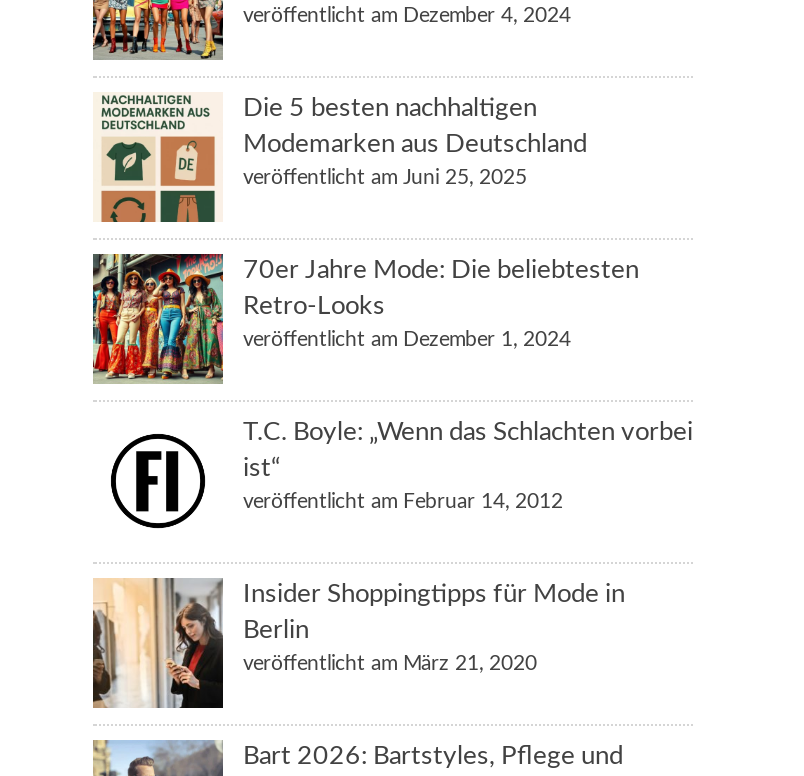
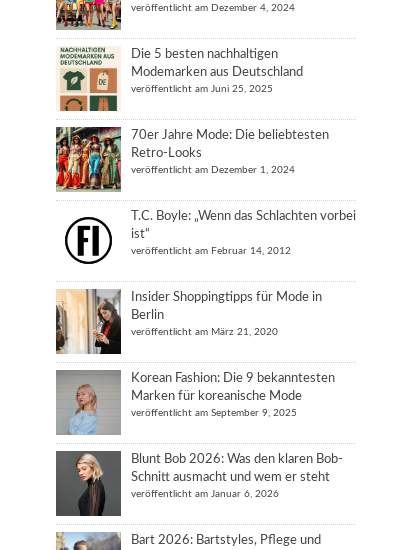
+ [image]
+ Blunt Bob 2026: Was den klaren Bob-
+ Schnitt ausmacht und wem er steht
+ veröffentlicht am Januar 6, 2026

+ [image]
+ Korean Fashion: Die 9 bekanntesten
+ Marken für koreanische Mode
+ veröffentlicht am September 9, 2025
